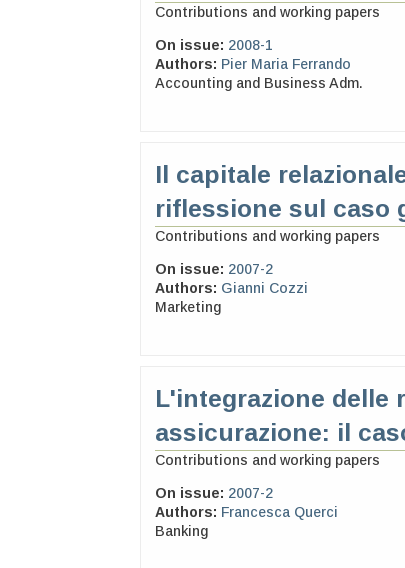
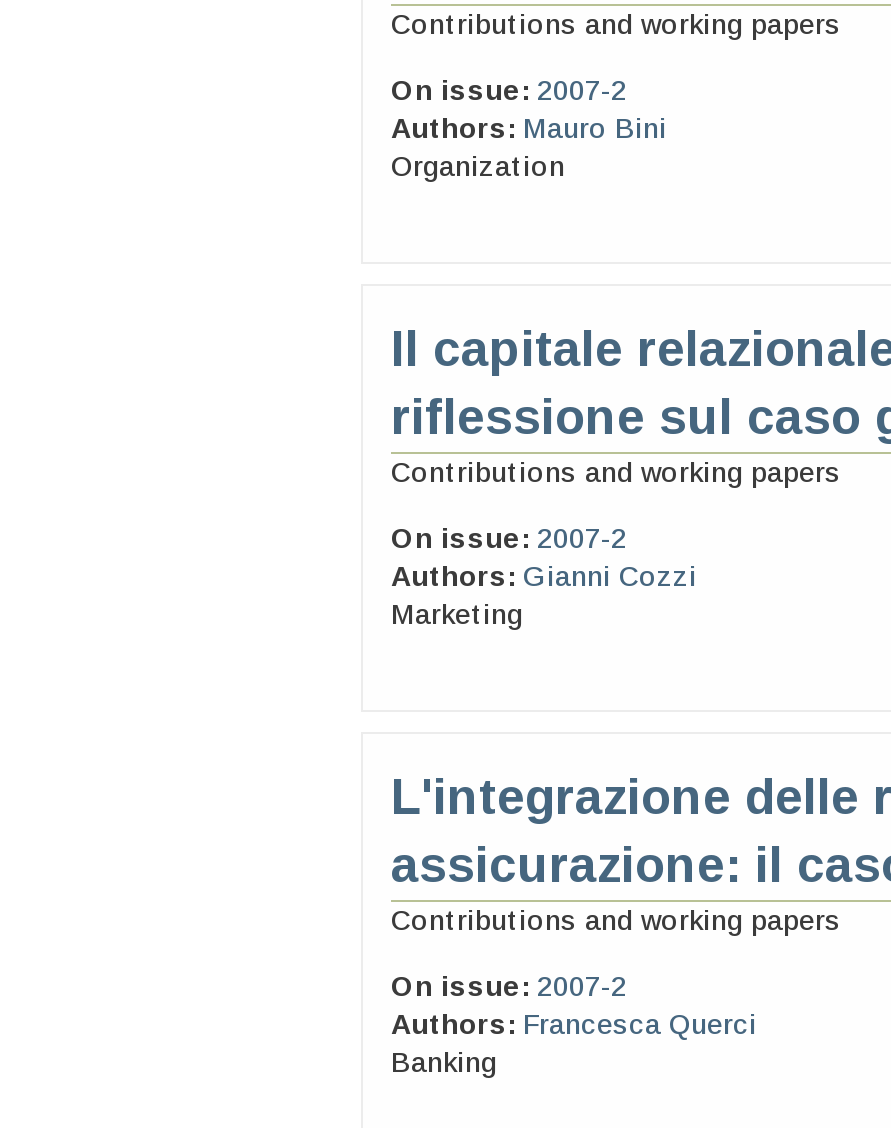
- On issue: 2008-1
- Authors: Pier Maria Ferrando
- Accounting and Business Adm.
+ On issue: 2007-2
+ Authors: Mauro Bini
+ Organization
